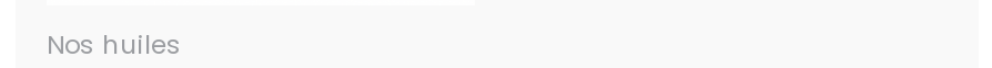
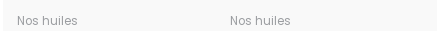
+ Nos huiles
